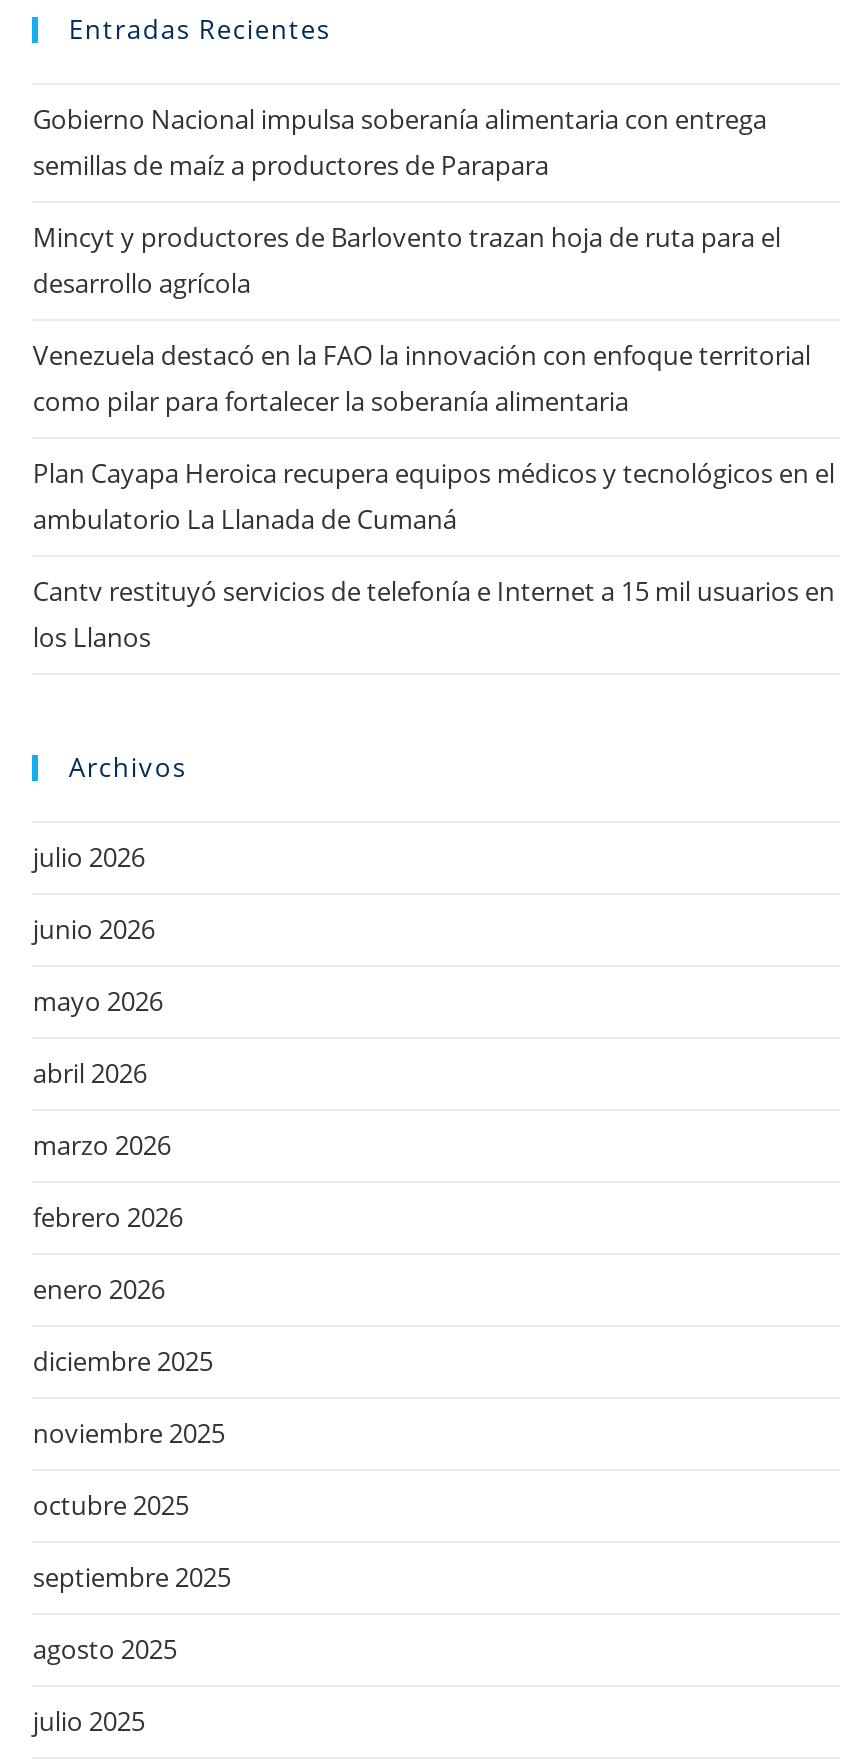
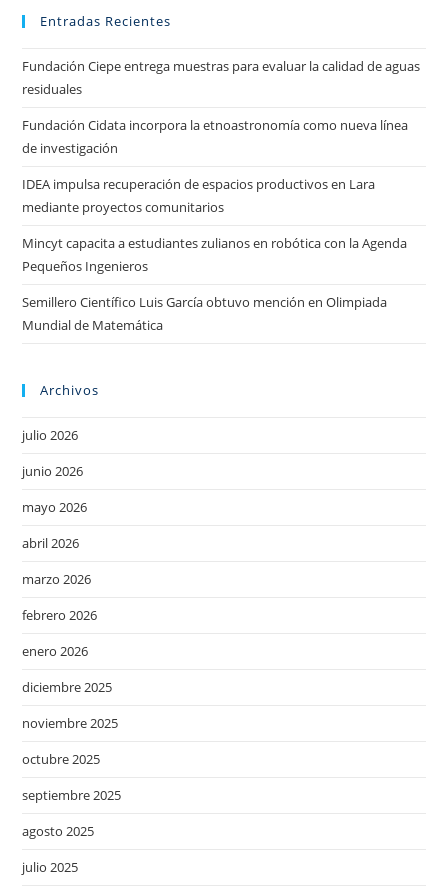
- Gobierno Nacional impulsa soberanía alimentaria con entrega
- semillas de maíz a productores de Parapara
+ Fundación Ciepe entrega muestras para evaluar la calidad de aguas
+ residuales

- Mincyt y productores de Barlovento trazan hoja de ruta para el
- desarrollo agrícola
+ Fundación Cidata incorpora la etnoastronomía como nueva línea
+ de investigación

- Venezuela destacó en la FAO la innovación con enfoque territorial
- como pilar para fortalecer la soberanía alimentaria
+ IDEA impulsa recuperación de espacios productivos en Lara
+ mediante proyectos comunitarios

- Plan Cayapa Heroica recupera equipos médicos y tecnológicos en el
- ambulatorio La Llanada de Cumaná
+ Mincyt capacita a estudiantes zulianos en robótica con la Agenda
+ Pequeños Ingenieros

- Cantv restituyó servicios de telefonía e Internet a 15 mil usuarios en
- los Llanos
+ Semillero Científico Luis García obtuvo mención en Olimpiada
+ Mundial de Matemática
